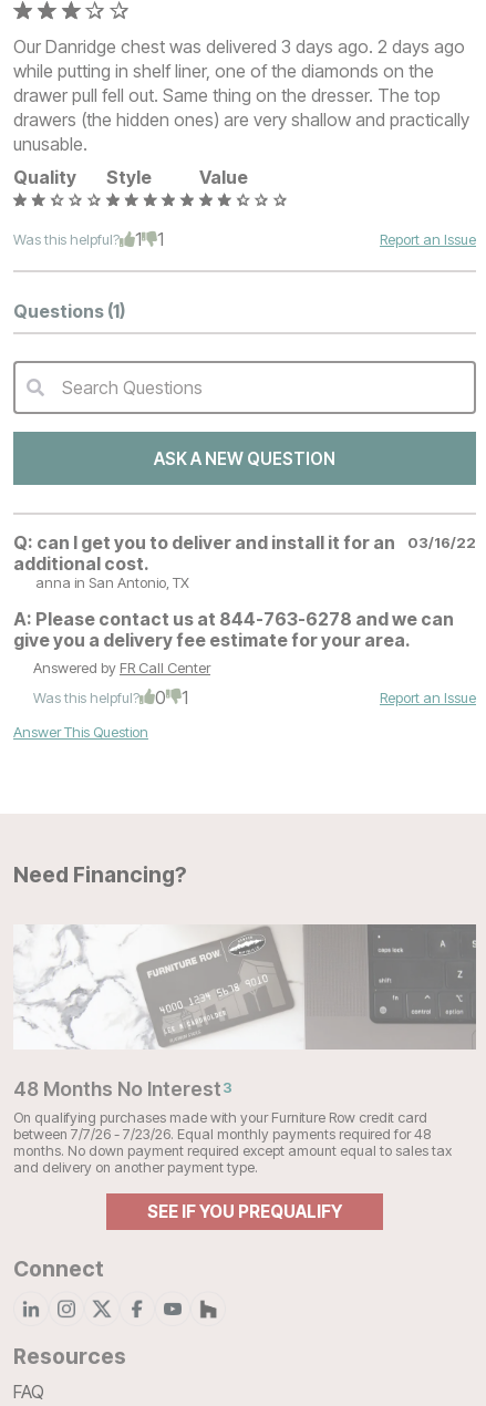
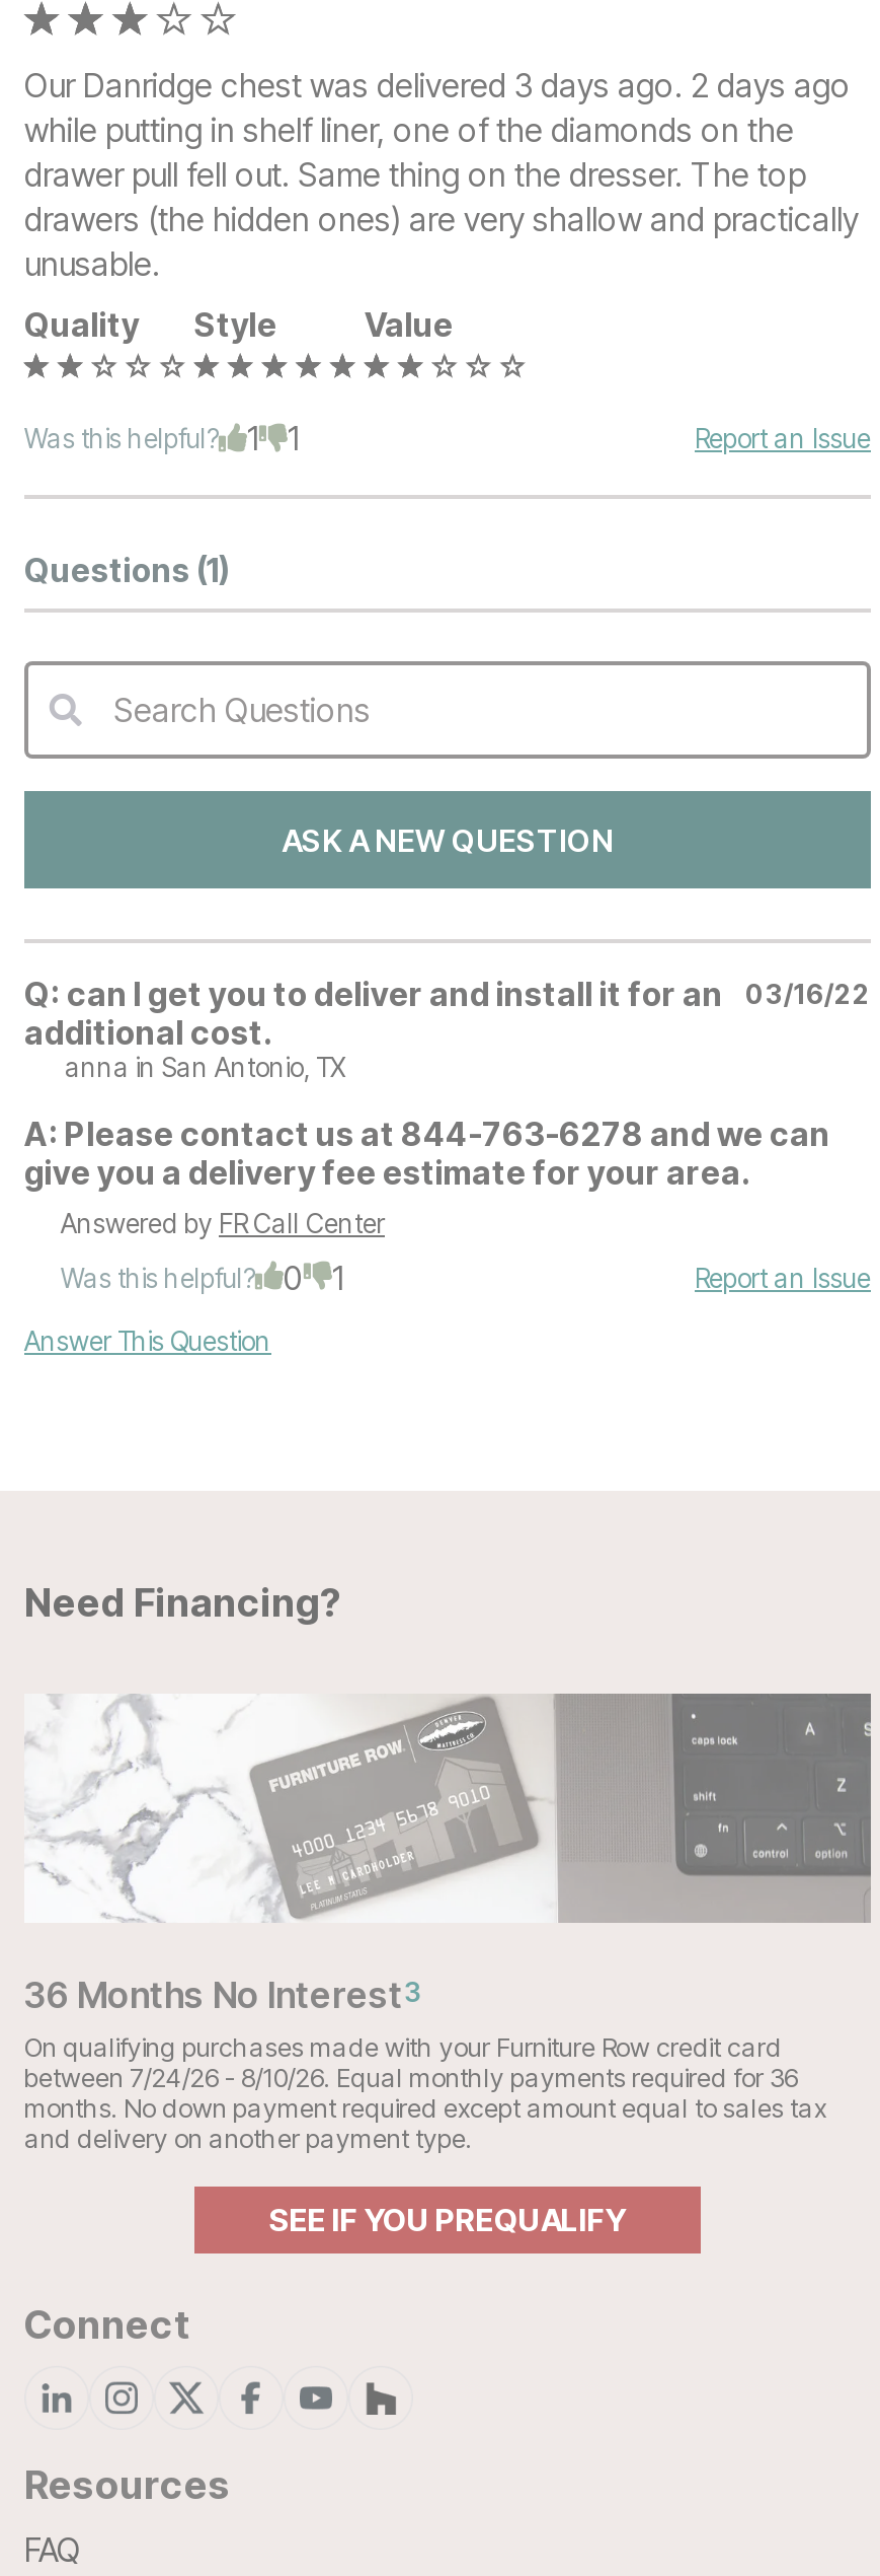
- 48 Months No Interest3
+ 36 Months No Interest3

- between 7/7/26 - 7/23/26. Equal monthly payments required for 48
+ between 7/24/26 - 8/10/26. Equal monthly payments required for 36
